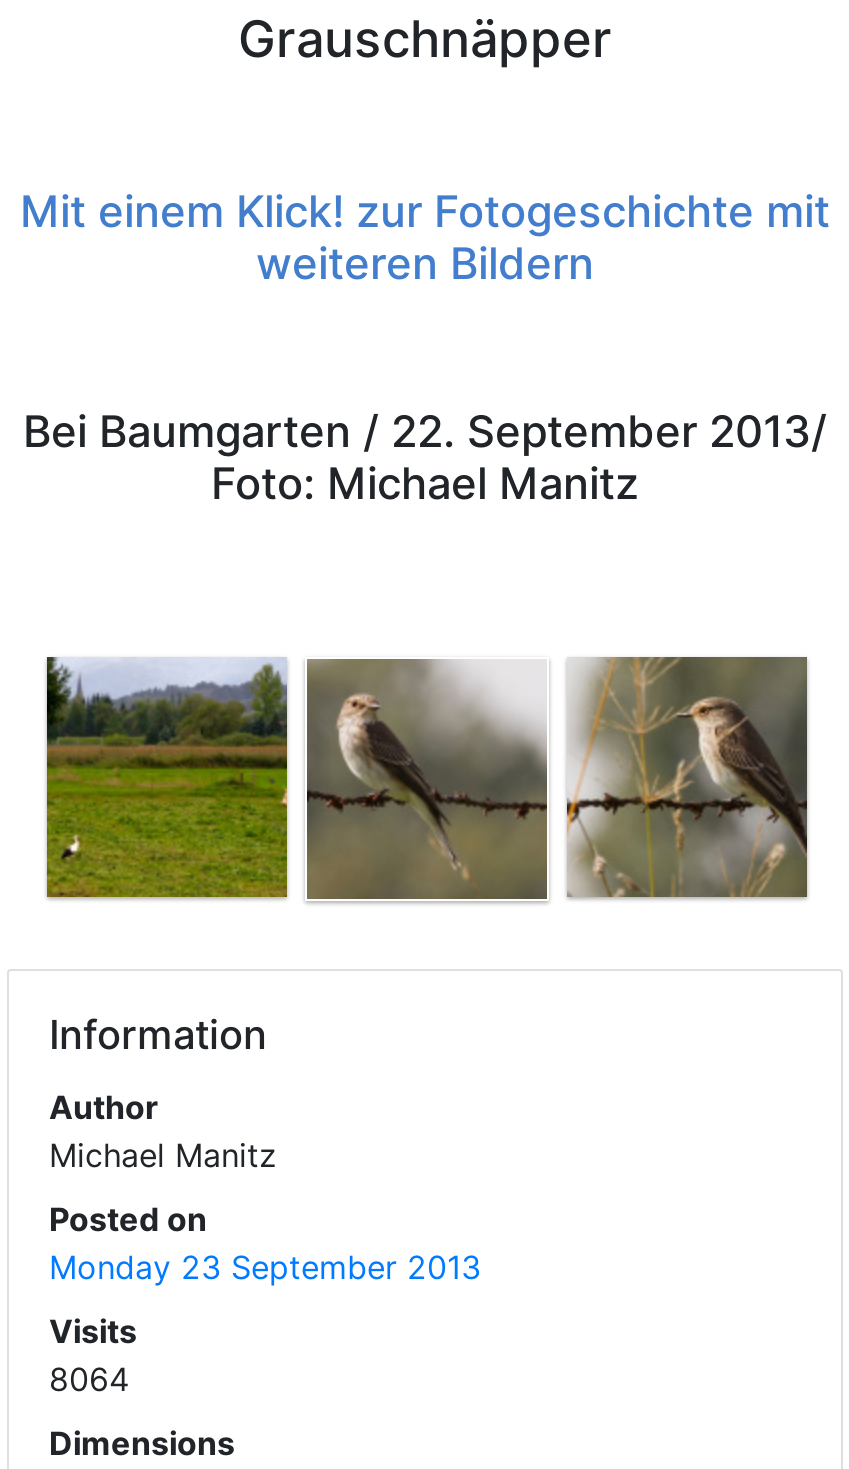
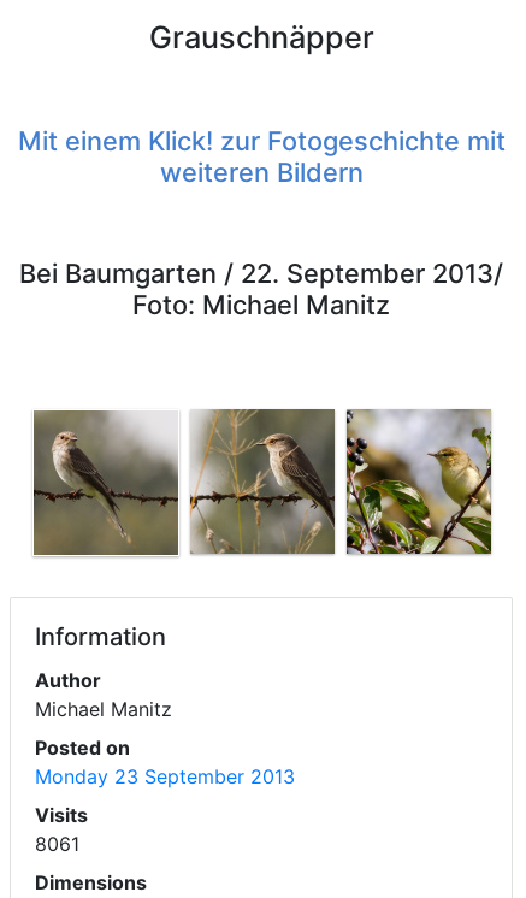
- [image]
+ [image]

- [image]
+ [image]

- [image]
+ [image]

- 8064
+ 8061
